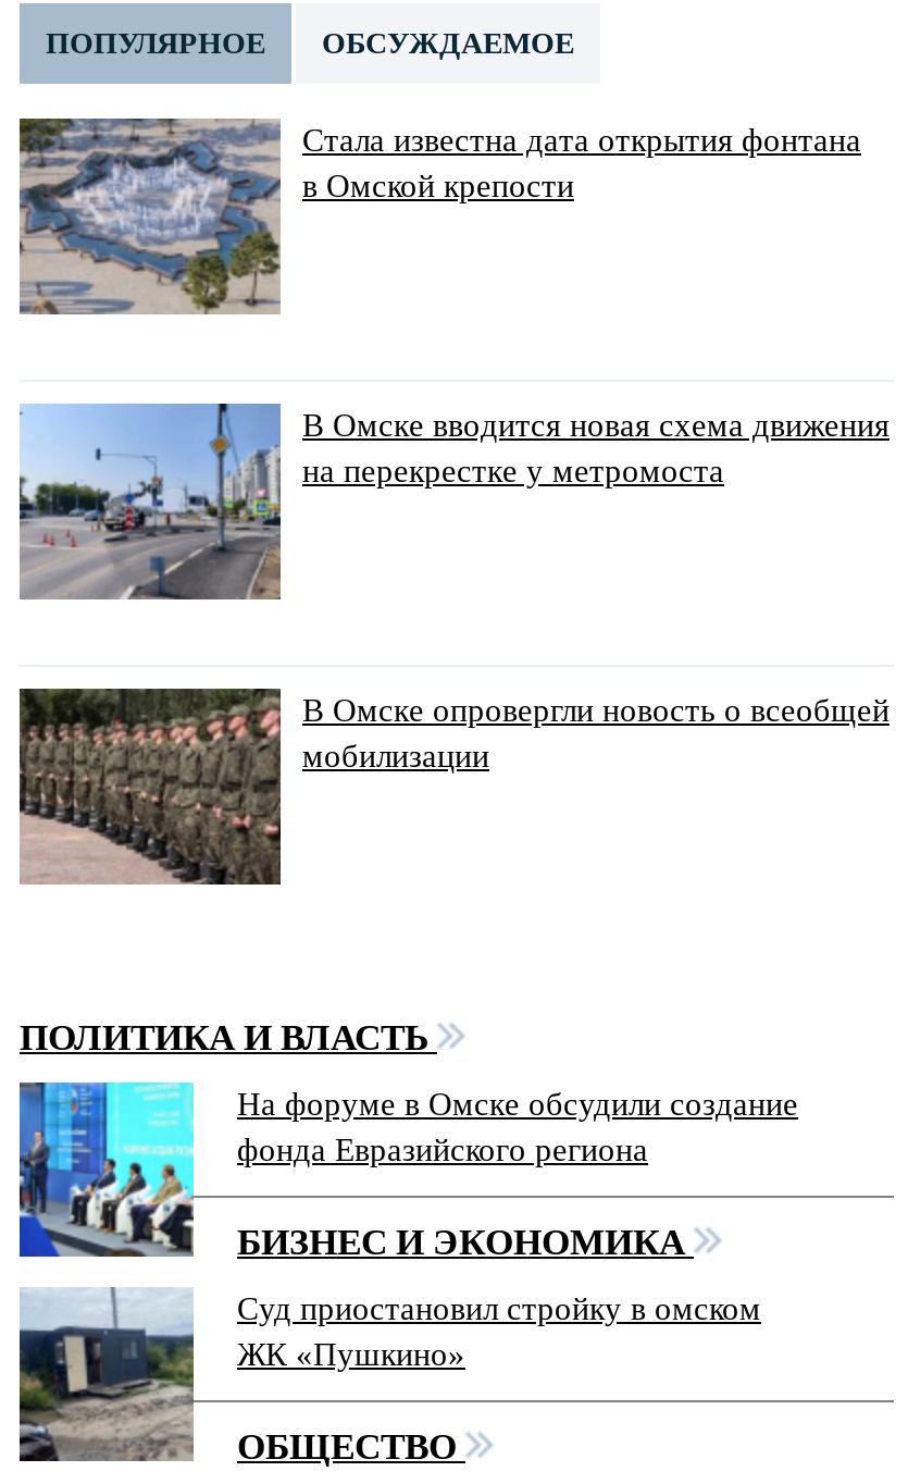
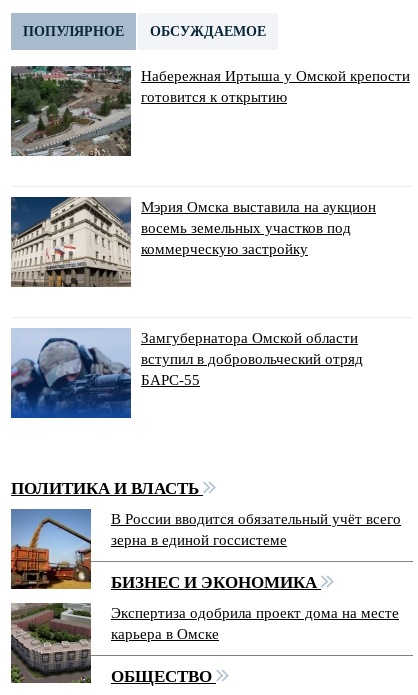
- [image]
- Стала известна дата открытия фонтана
- в Омской крепости
+ [image]
+ Набережная Иртыша у Омской крепости
+ готовится к открытию

- [image]
- В Омске вводится новая схема движения
- на перекрестке у метромоста
+ [image]
+ Мэрия Омска выставила на аукцион
+ восемь земельных участков под
+ коммерческую застройку

- [image]
- В Омске опровергли новость о всеобщей
- мобилизации
+ [image]
+ Замгубернатора Омской области
+ вступил в добровольческий отряд
+ БАРС-55

- [image]
- На форуме в Омске обсудили создание
- фонда Евразийского региона
+ [image]
+ В России вводится обязательный учёт всего
+ зерна в единой госсистеме

- [image]
- Суд приостановил стройку в омском
- ЖК «Пушкино»
+ [image]
+ Экспертиза одобрила проект дома на месте
+ карьера в Омске
